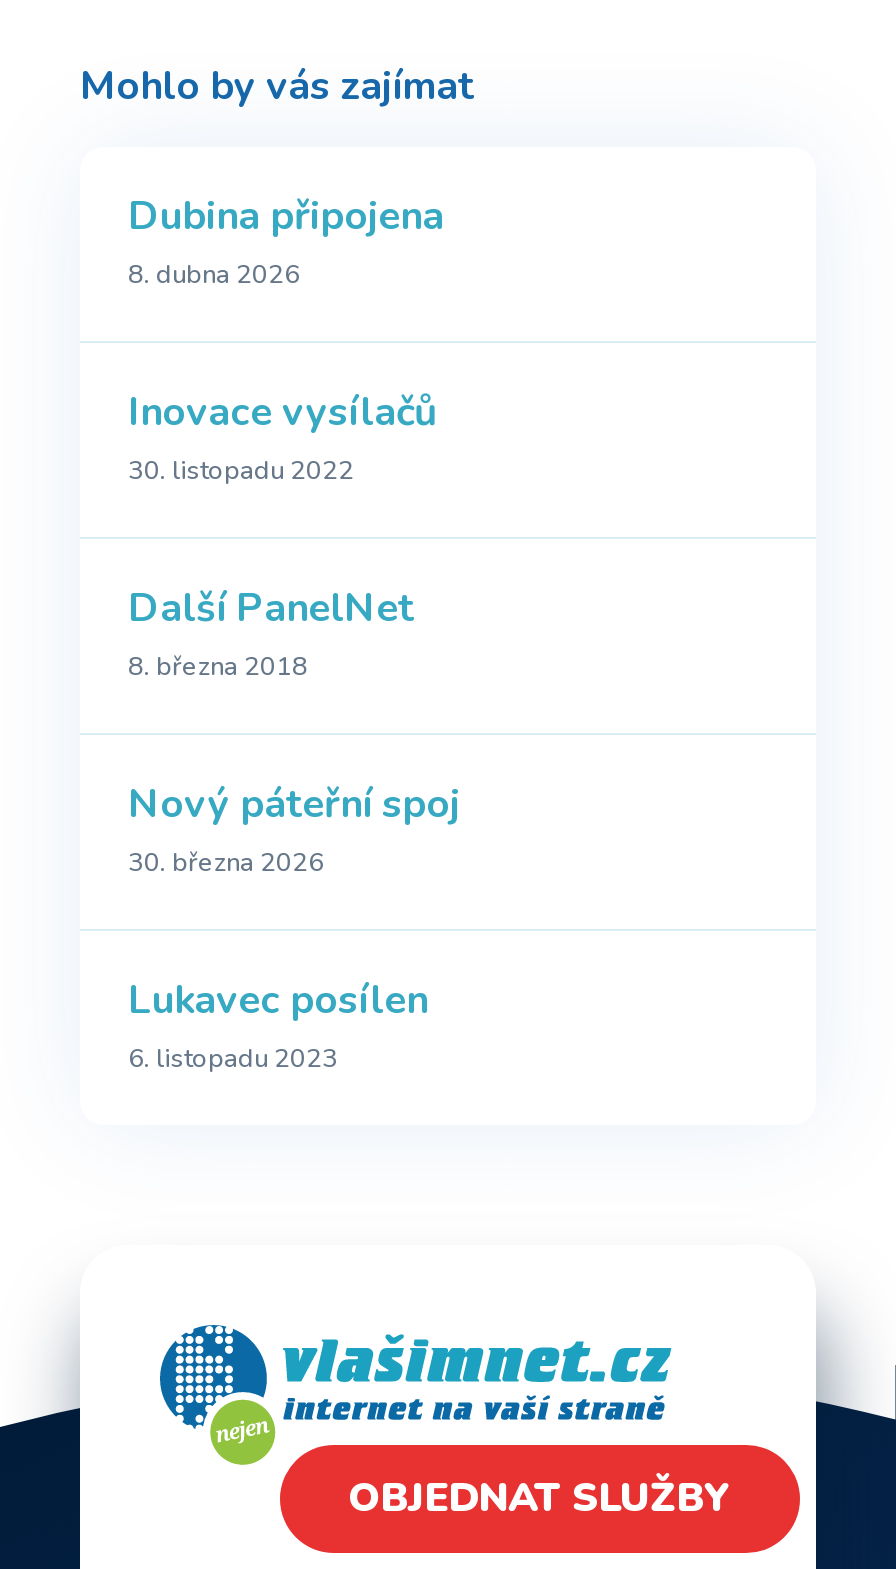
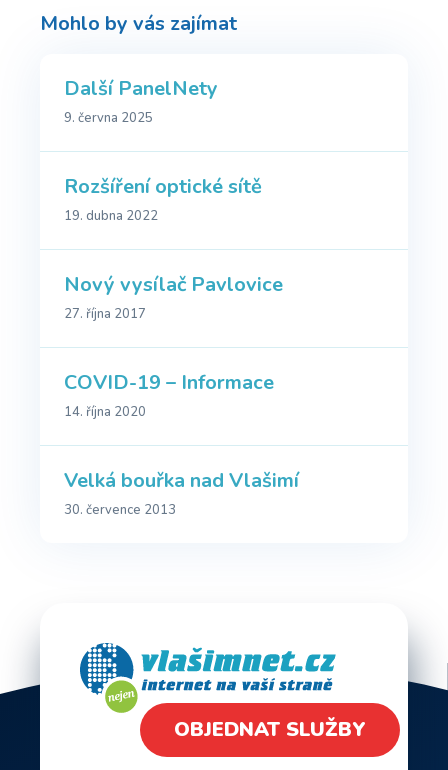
- Dubina připojena
- 8. dubna 2026
+ Další PanelNety
+ 9. června 2025

- Inovace vysílačů
- 30. listopadu 2022
+ Rozšíření optické sítě
+ 19. dubna 2022

- Další PanelNet
- 8. března 2018
+ Nový vysílač Pavlovice
+ 27. října 2017

- Nový páteřní spoj
- 30. března 2026
+ COVID-19 – Informace
+ 14. října 2020

- Lukavec posílen
- 6. listopadu 2023
+ Velká bouřka nad Vlašimí
+ 30. července 2013
